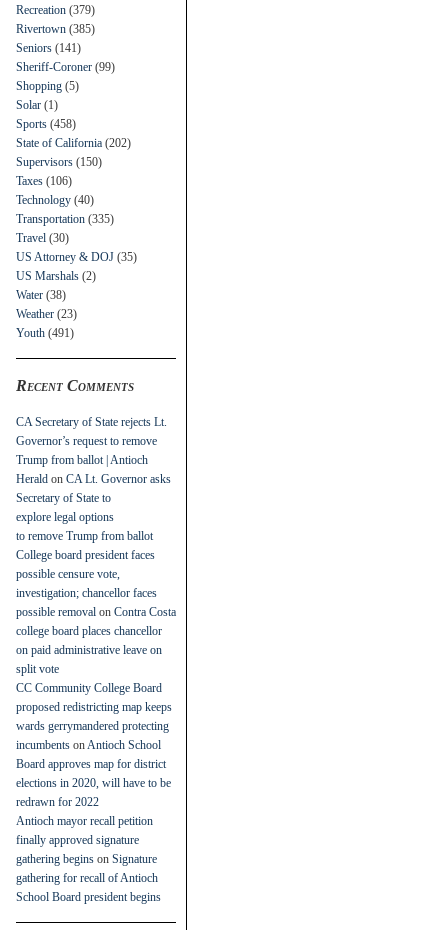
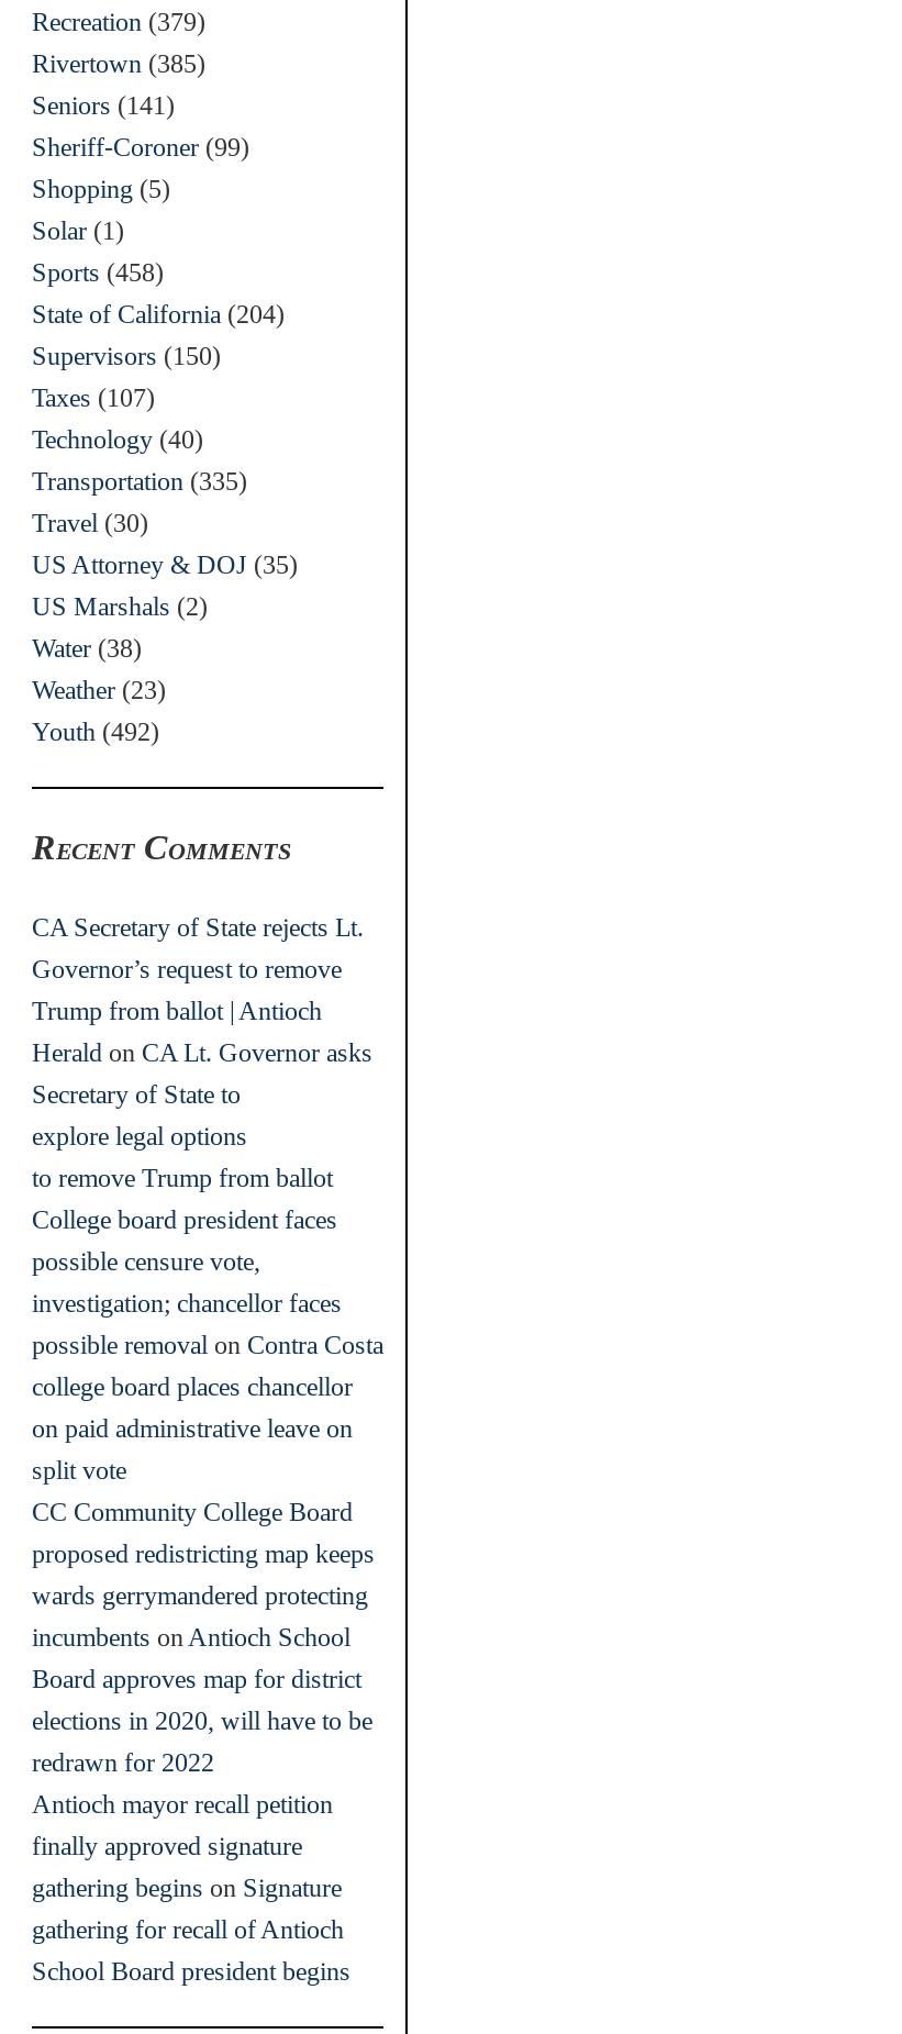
- State of California (202)
+ State of California (204)

- Taxes (106)
+ Taxes (107)

- Youth (491)
+ Youth (492)
